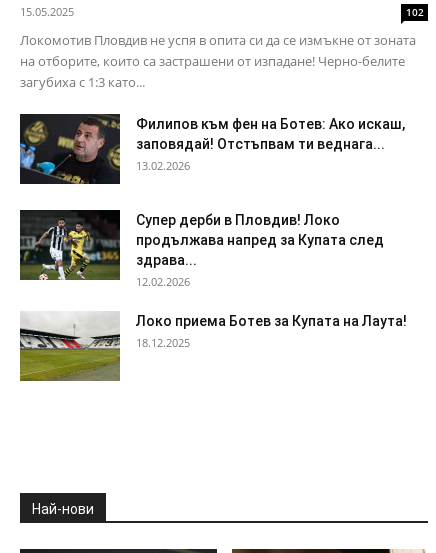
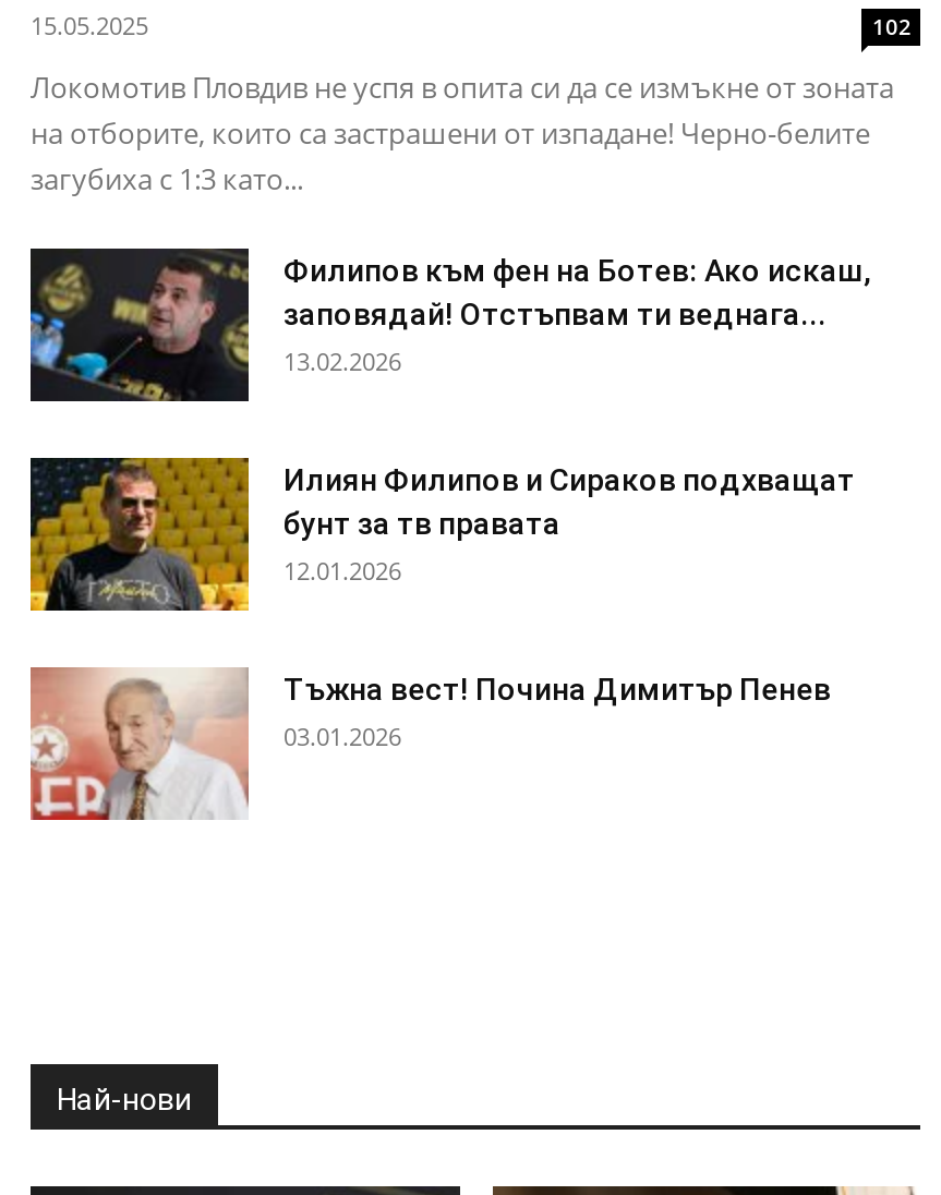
- [image]
- Супер дерби в Пловдив! Локо
- продължава напред за Купата след
- здрава...
- 12.02.2026
+ [image]
+ Илиян Филипов и Сираков подхващат
+ бунт за тв правата
+ 12.01.2026

- [image]
- Локо приема Ботев за Купата на Лаута!
- 18.12.2025
+ [image]
+ Тъжна вест! Почина Димитър Пенев
+ 03.01.2026
